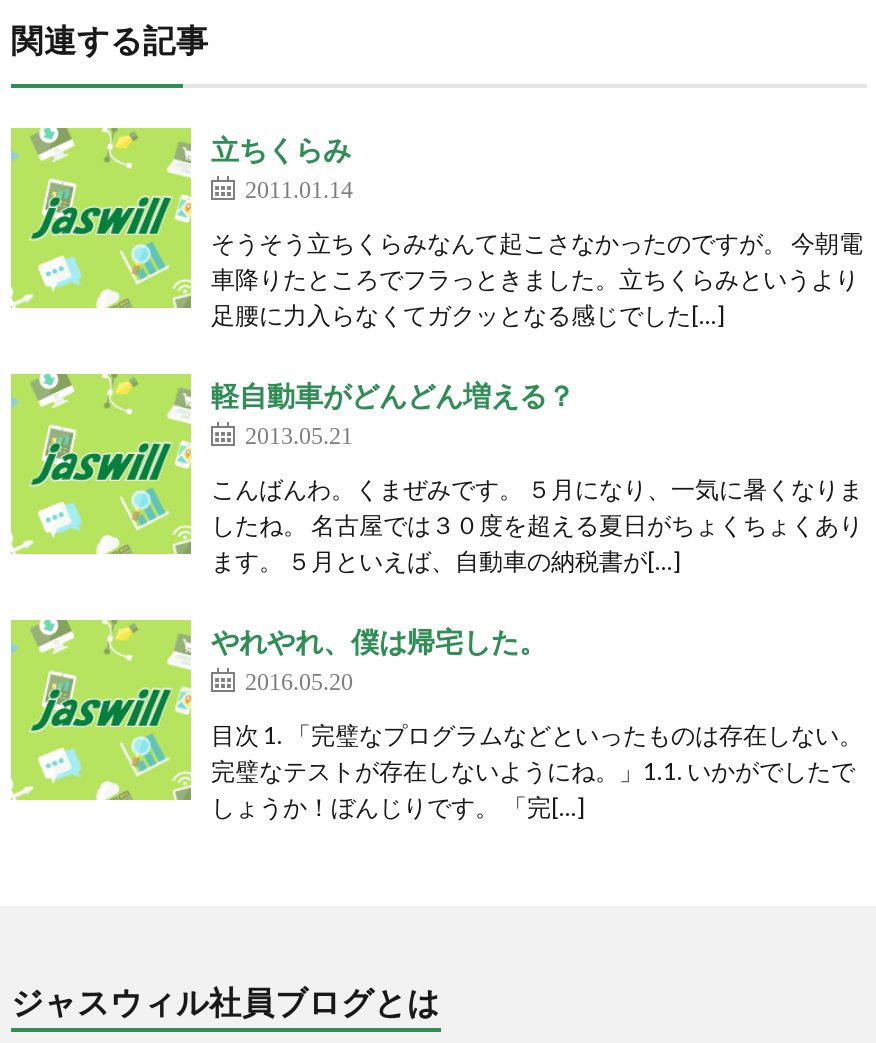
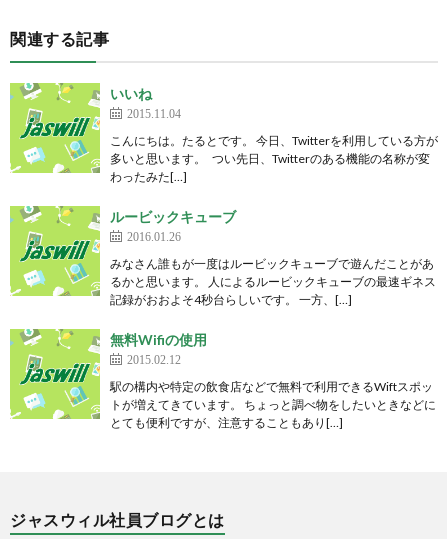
- 立ちくらみ
- 2011.01.14
+ いいね
+ 2015.11.04

- そうそう立ちくらみなんて起こさなかったのですが。 今朝電
- 車降りたところでフラっときました。立ちくらみというより
- 足腰に力入らなくてガクッとなる感じでした[…]
+ こんにちは。たるとです。 今日、Twitterを利用している方が
+ 多いと思います。 つい先日、Twitterのある機能の名称が変
+ わったみた[…]

- 軽自動車がどんどん増える？
- 2013.05.21
+ ルービックキューブ
+ 2016.01.26

- こんばんわ。くまぜみです。 ５月になり、一気に暑くなりま
- したね。 名古屋では３０度を超える夏日がちょくちょくあり
- ます。 ５月といえば、自動車の納税書が[…]
+ みなさん誰もが一度はルービックキューブで遊んだことがあ
+ るかと思います。 人によるルービックキューブの最速ギネス
+ 記録がおおよそ4秒台らしいです。 一方、[…]

- やれやれ、僕は帰宅した。
- 2016.05.20
+ 無料Wifiの使用
+ 2015.02.12

- 目次 1. 「完璧なプログラムなどといったものは存在しない。
- 完璧なテストが存在しないようにね。」1.1. いかがでしたで
- しょうか！ぼんじりです。 「完[…]
+ 駅の構内や特定の飲食店などで無料で利用できるWiftスポッ
+ トが増えてきています。 ちょっと調べ物をしたいときなどに
+ とても便利ですが、注意することもあり[…]
